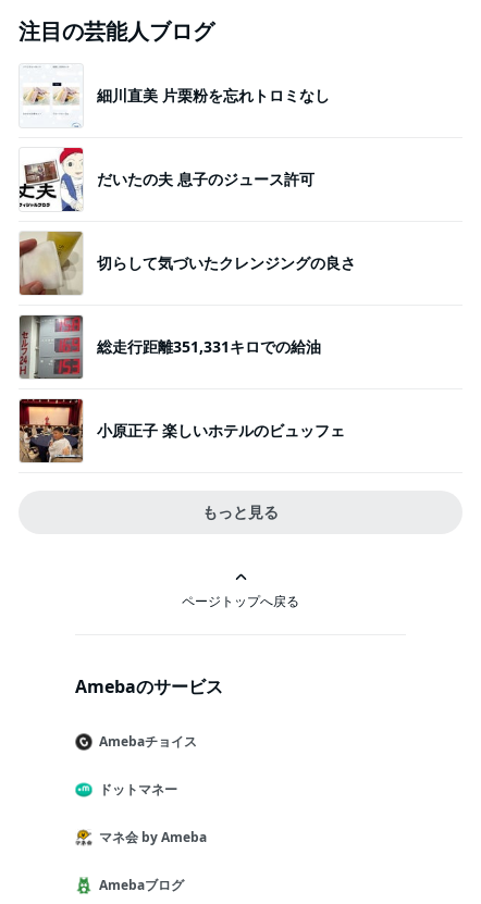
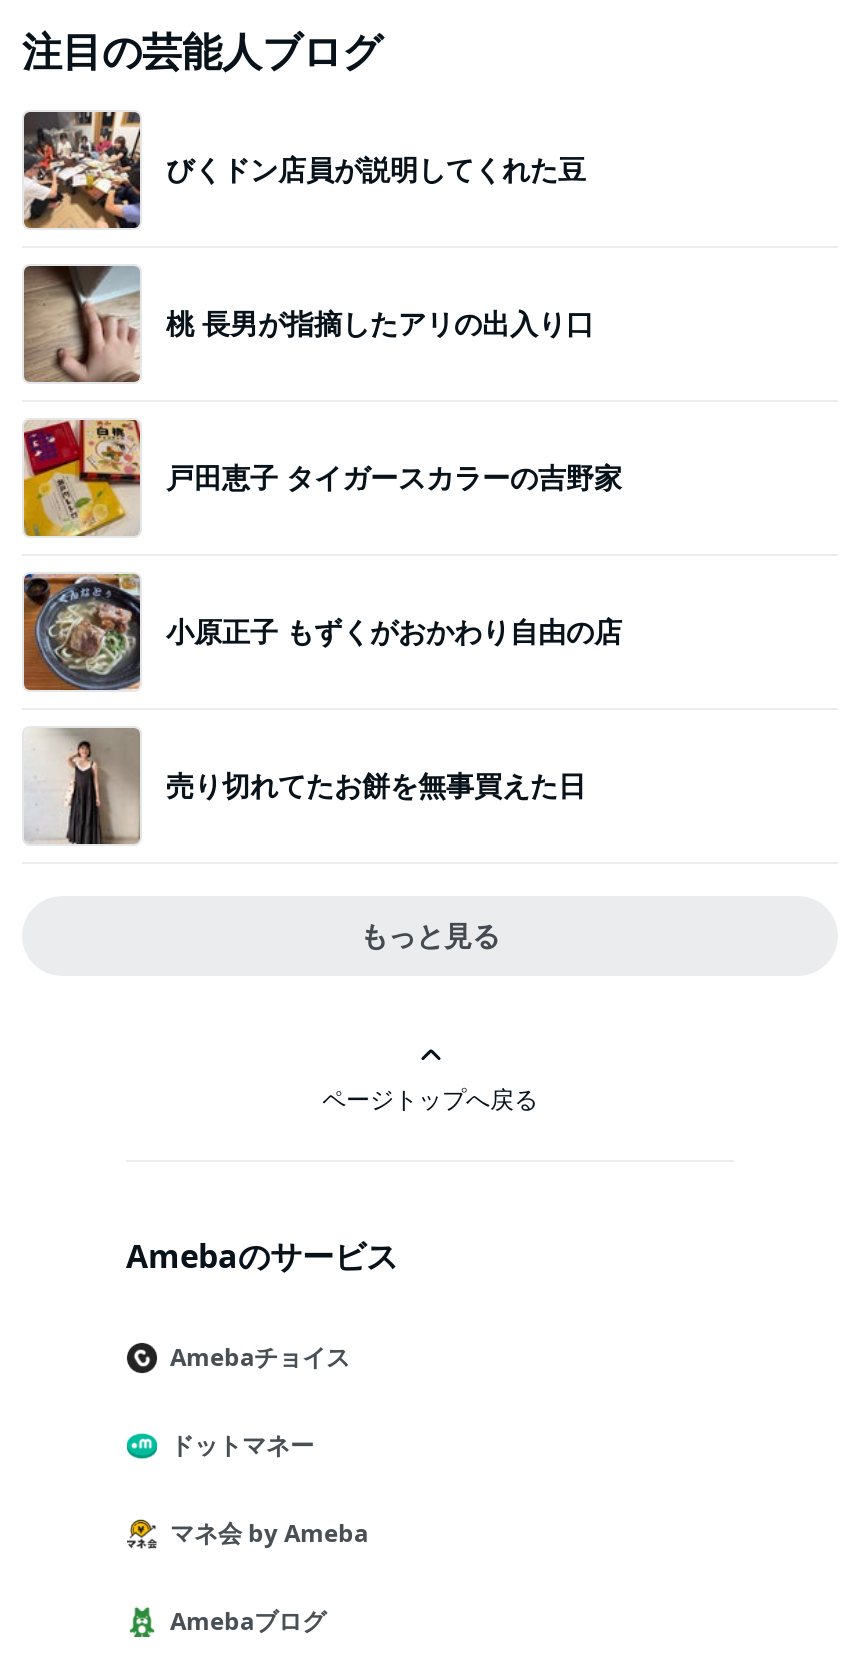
- [image]
- 細川直美 片栗粉を忘れトロミなし
+ [image]
+ びくドン店員が説明してくれた豆

- [image]
- だいたの夫 息子のジュース許可
+ [image]
+ 桃 長男が指摘したアリの出入り口

- [image]
- 切らして気づいたクレンジングの良さ
+ [image]
+ 戸田恵子 タイガースカラーの吉野家

- [image]
- 総走行距離351,331キロでの給油
+ [image]
+ 小原正子 もずくがおかわり自由の店

- [image]
- 小原正子 楽しいホテルのビュッフェ
+ [image]
+ 売り切れてたお餅を無事買えた日
